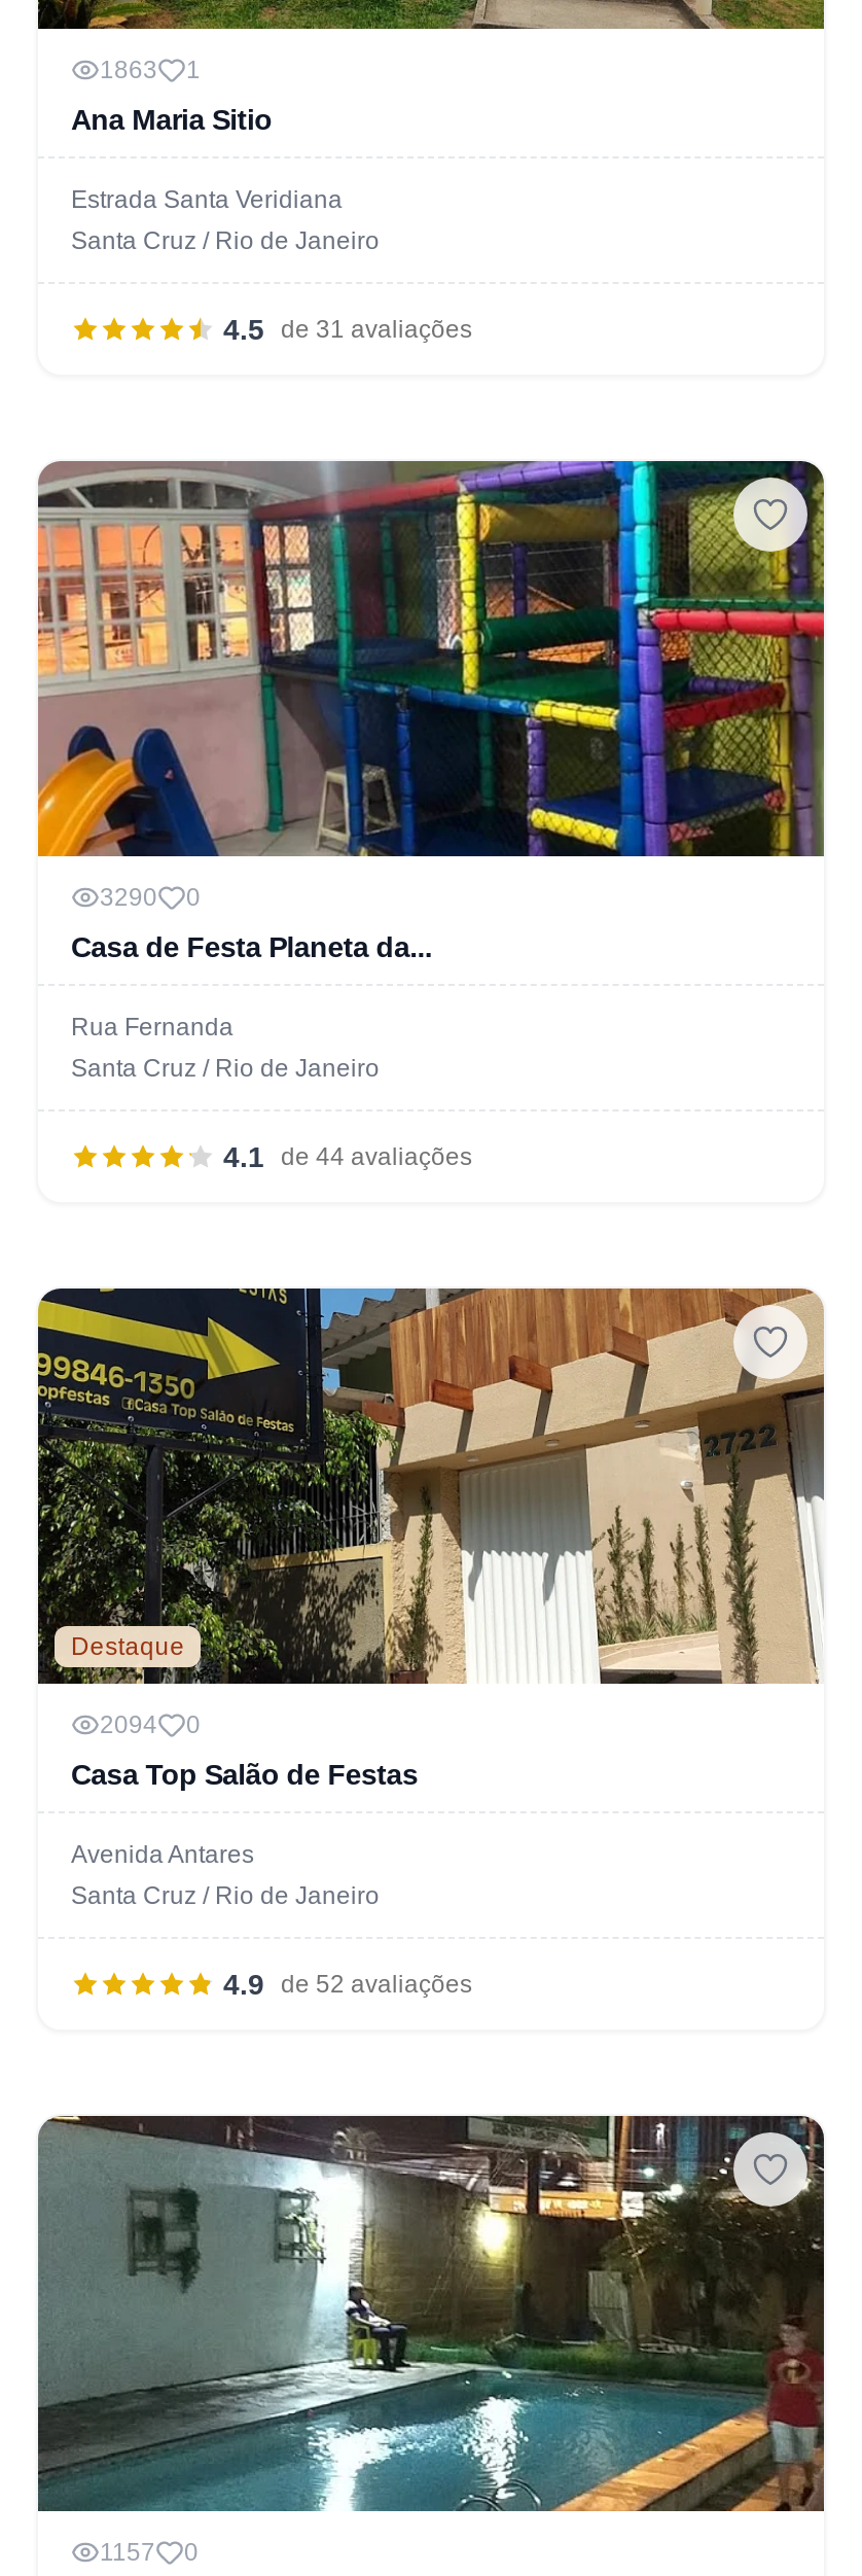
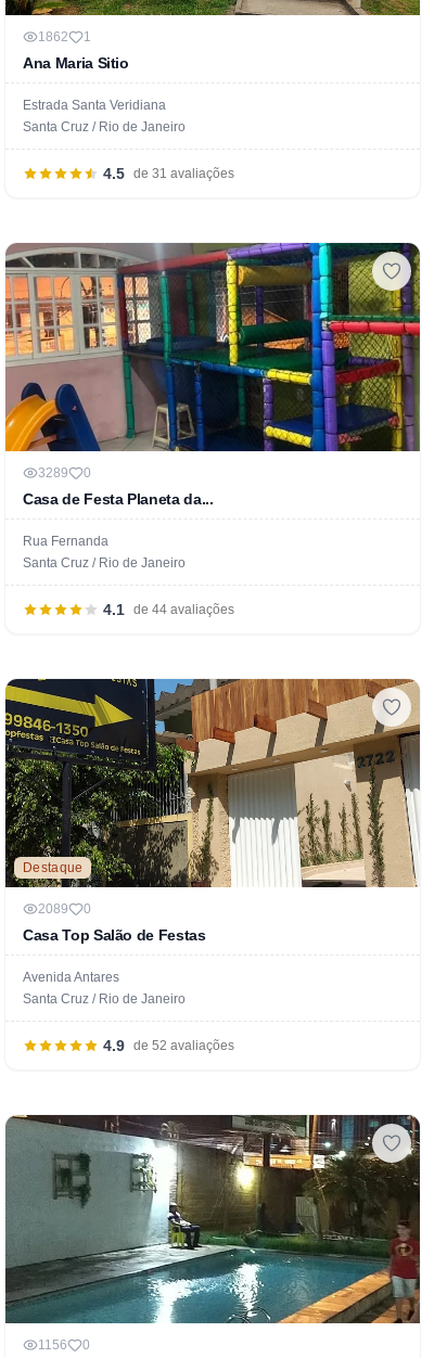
- 1863 1
+ 1862 1

- 3290 0
+ 3289 0

- 2094 0
+ 2089 0

- 1157 0
+ 1156 0
